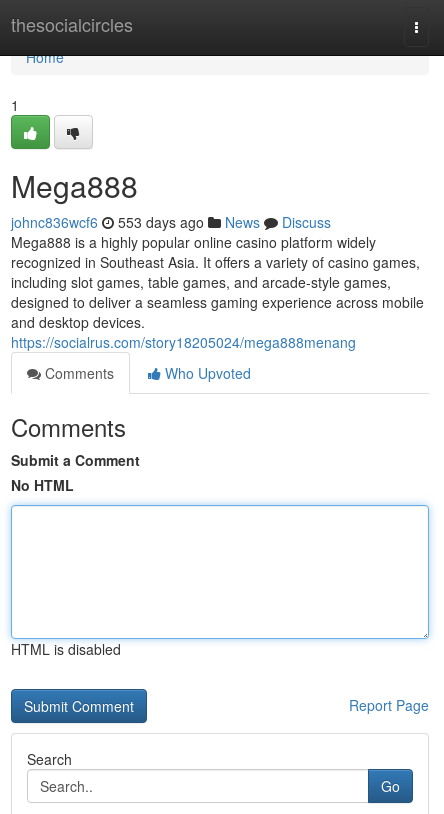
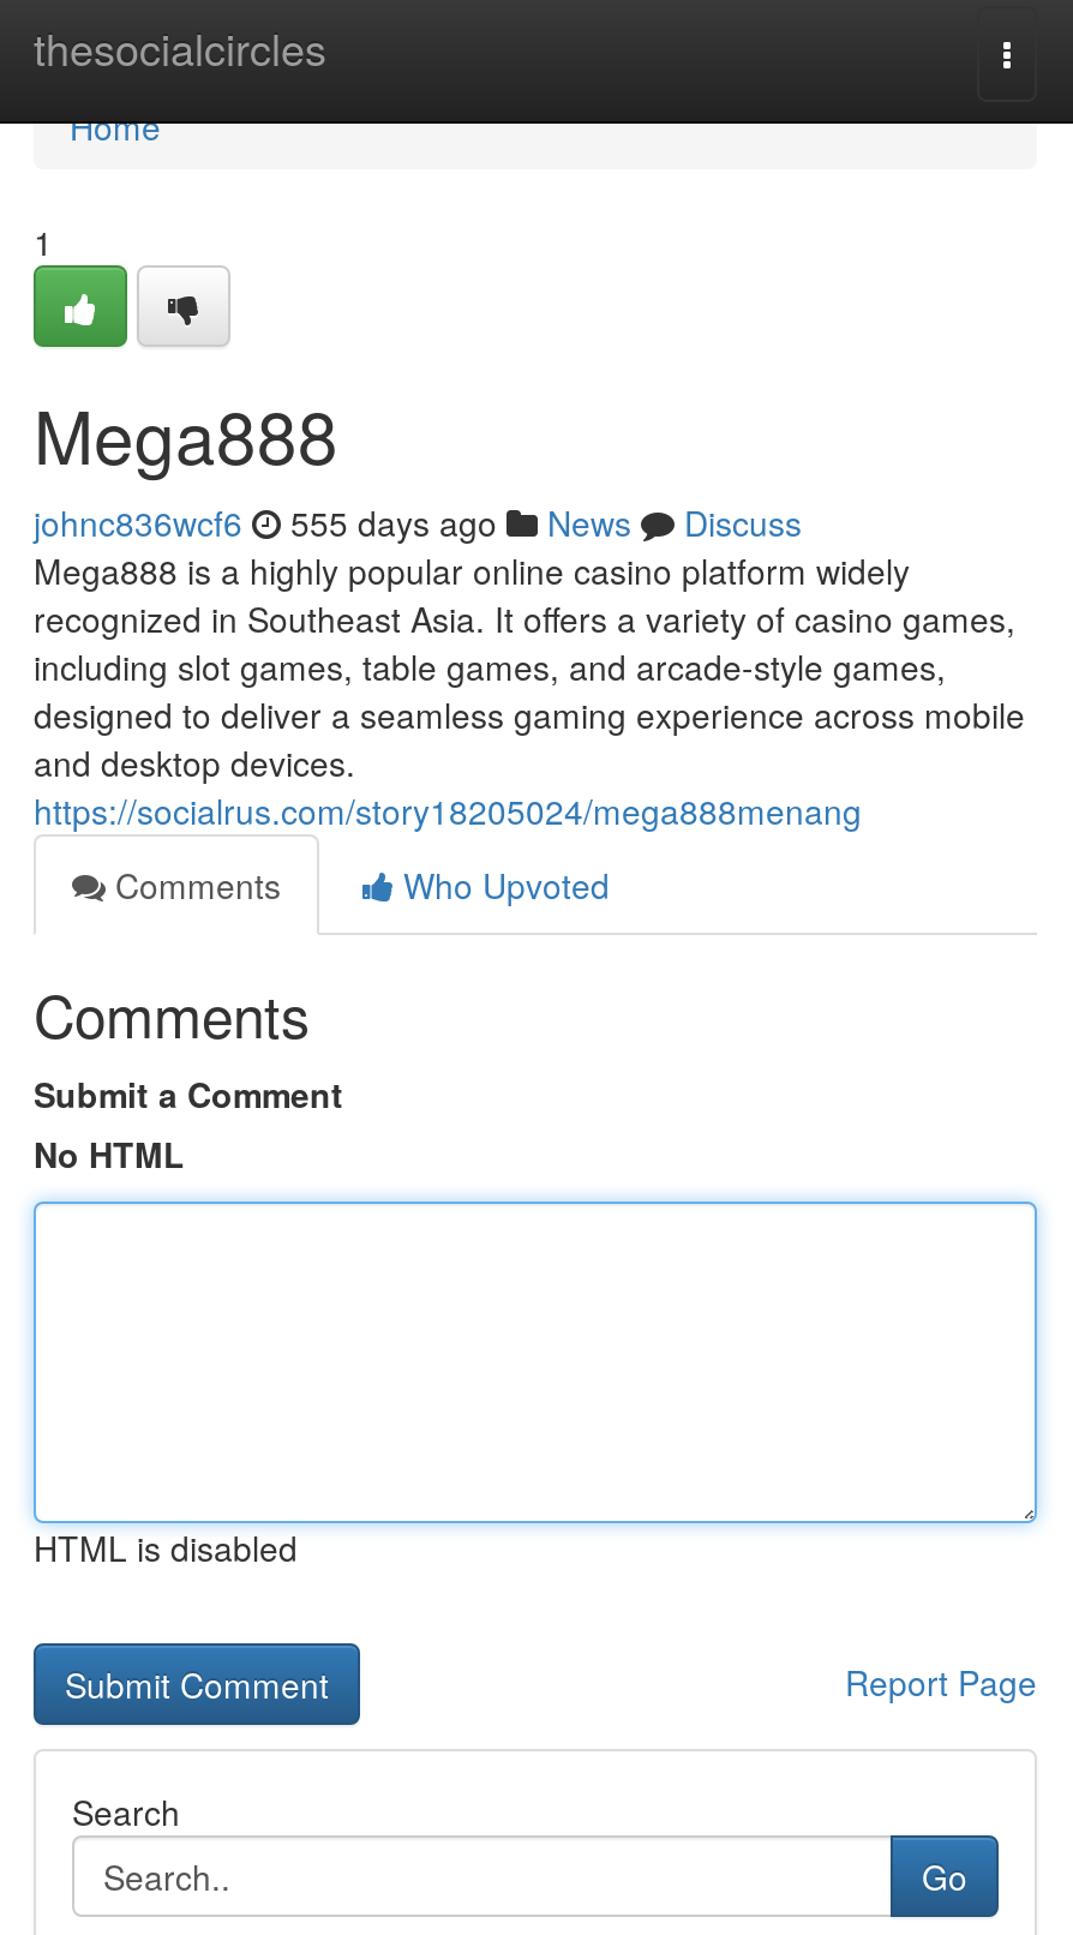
- johnc836wcf6 553 days ago News Discuss
+ johnc836wcf6 555 days ago News Discuss
